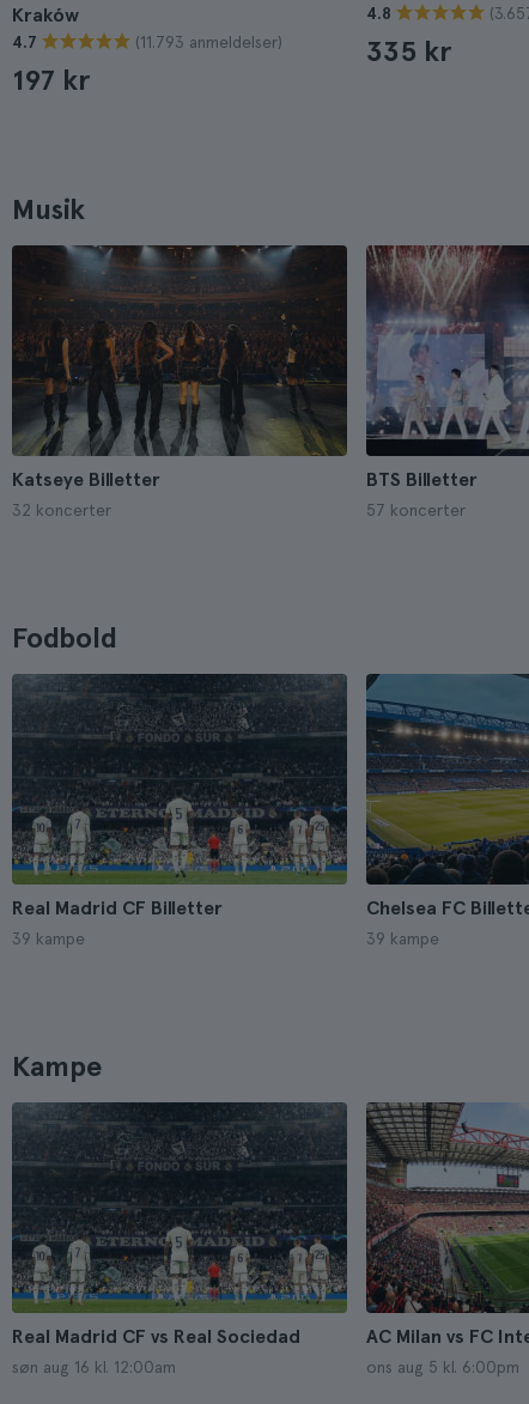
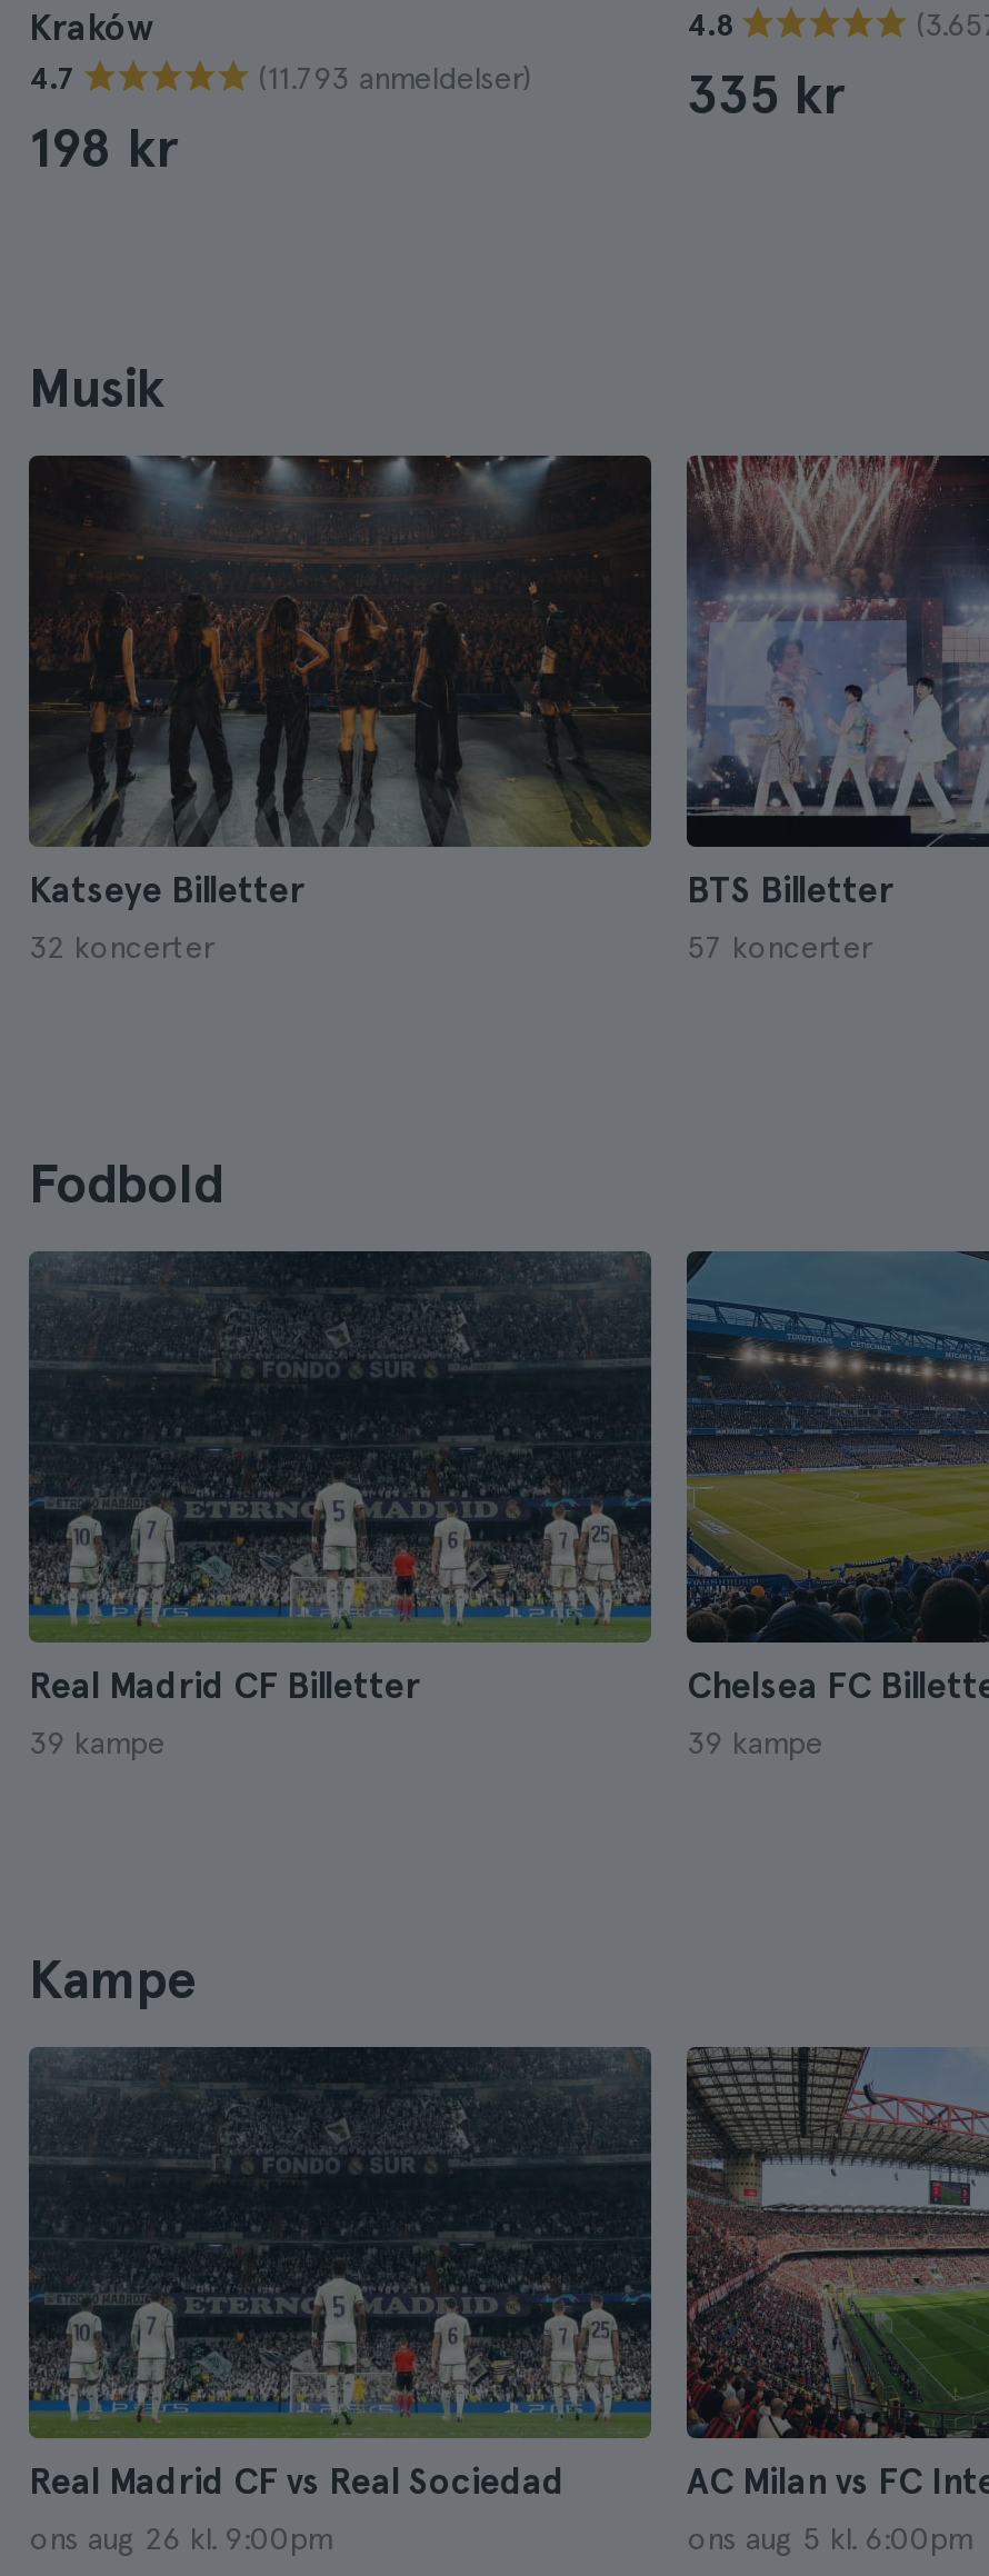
- 197 kr
+ 198 kr

- søn aug 16 kl. 12:00am
+ ons aug 26 kl. 9:00pm
